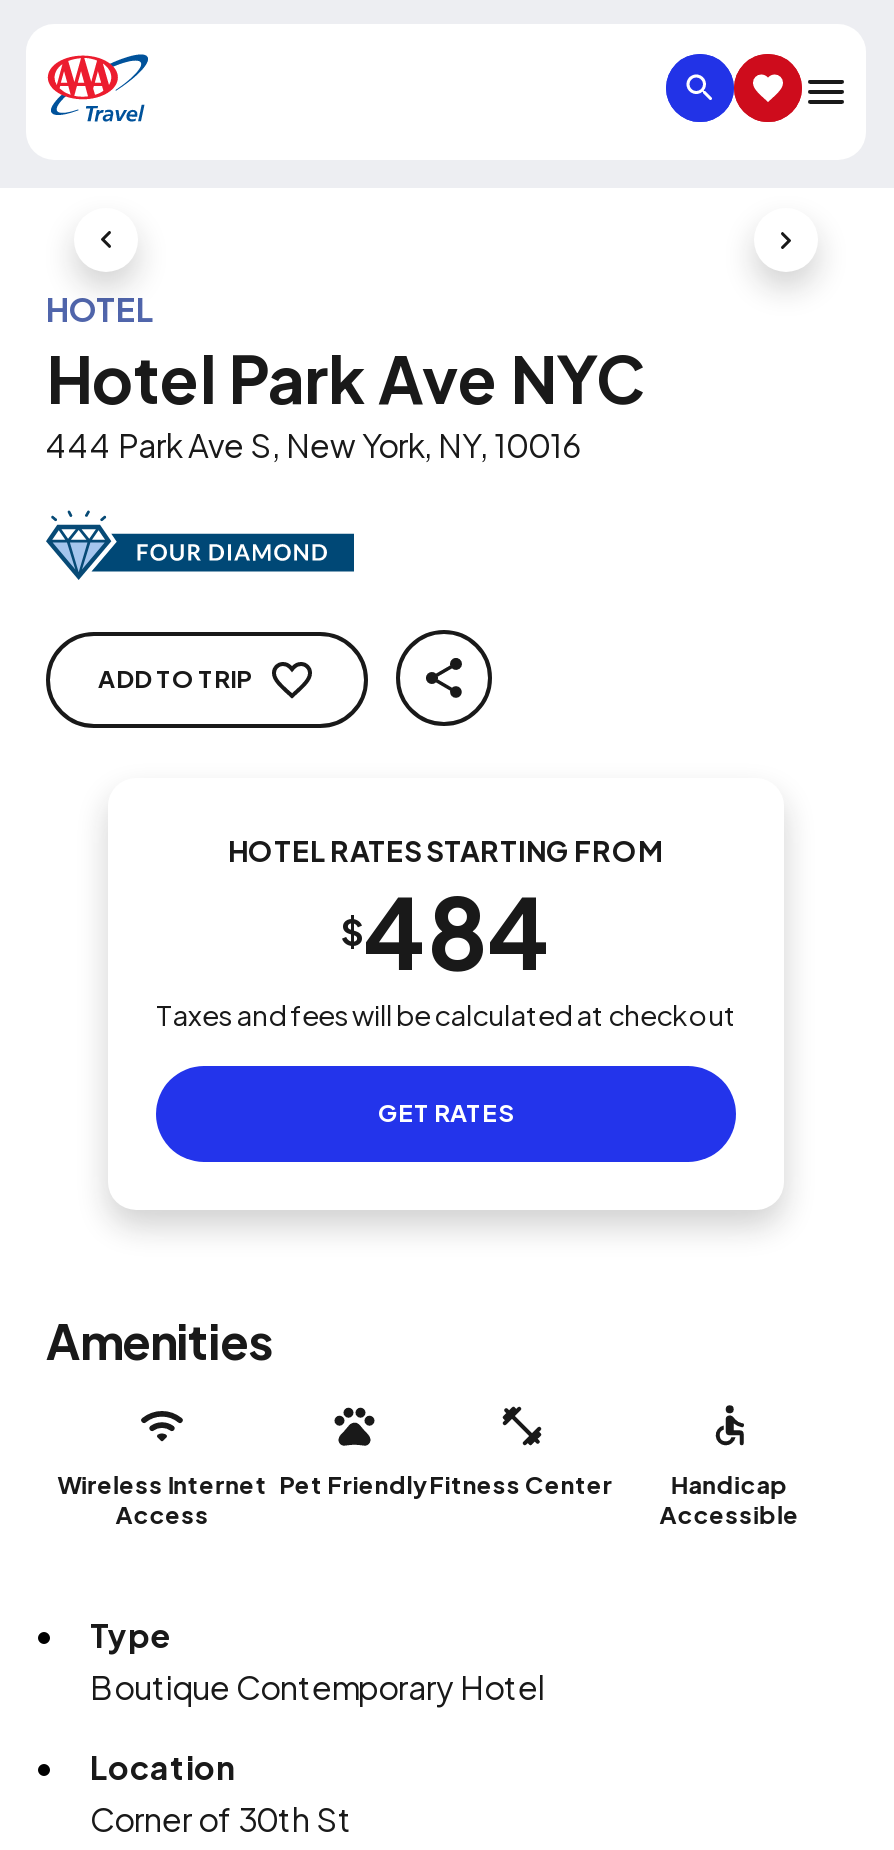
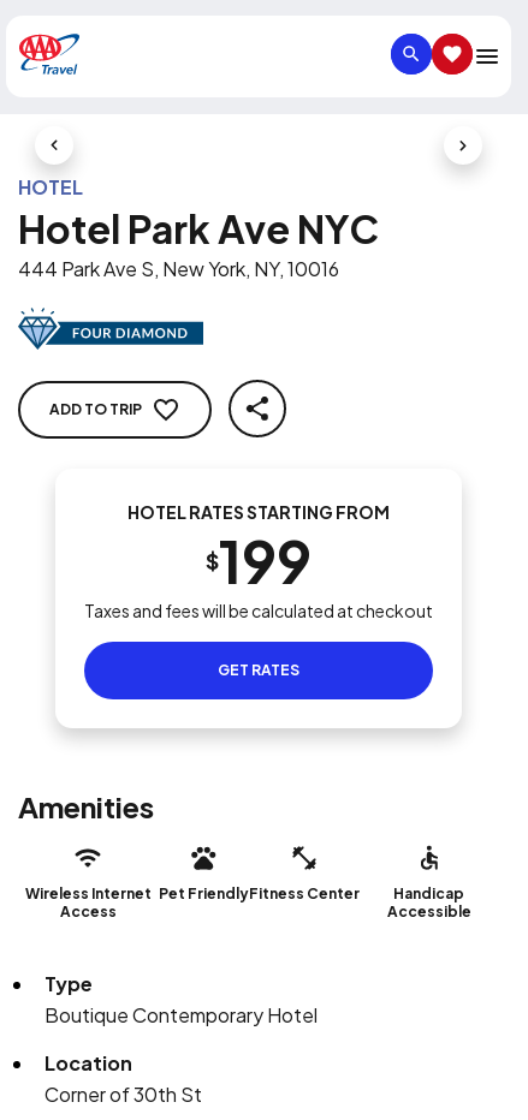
- $484
+ $199
